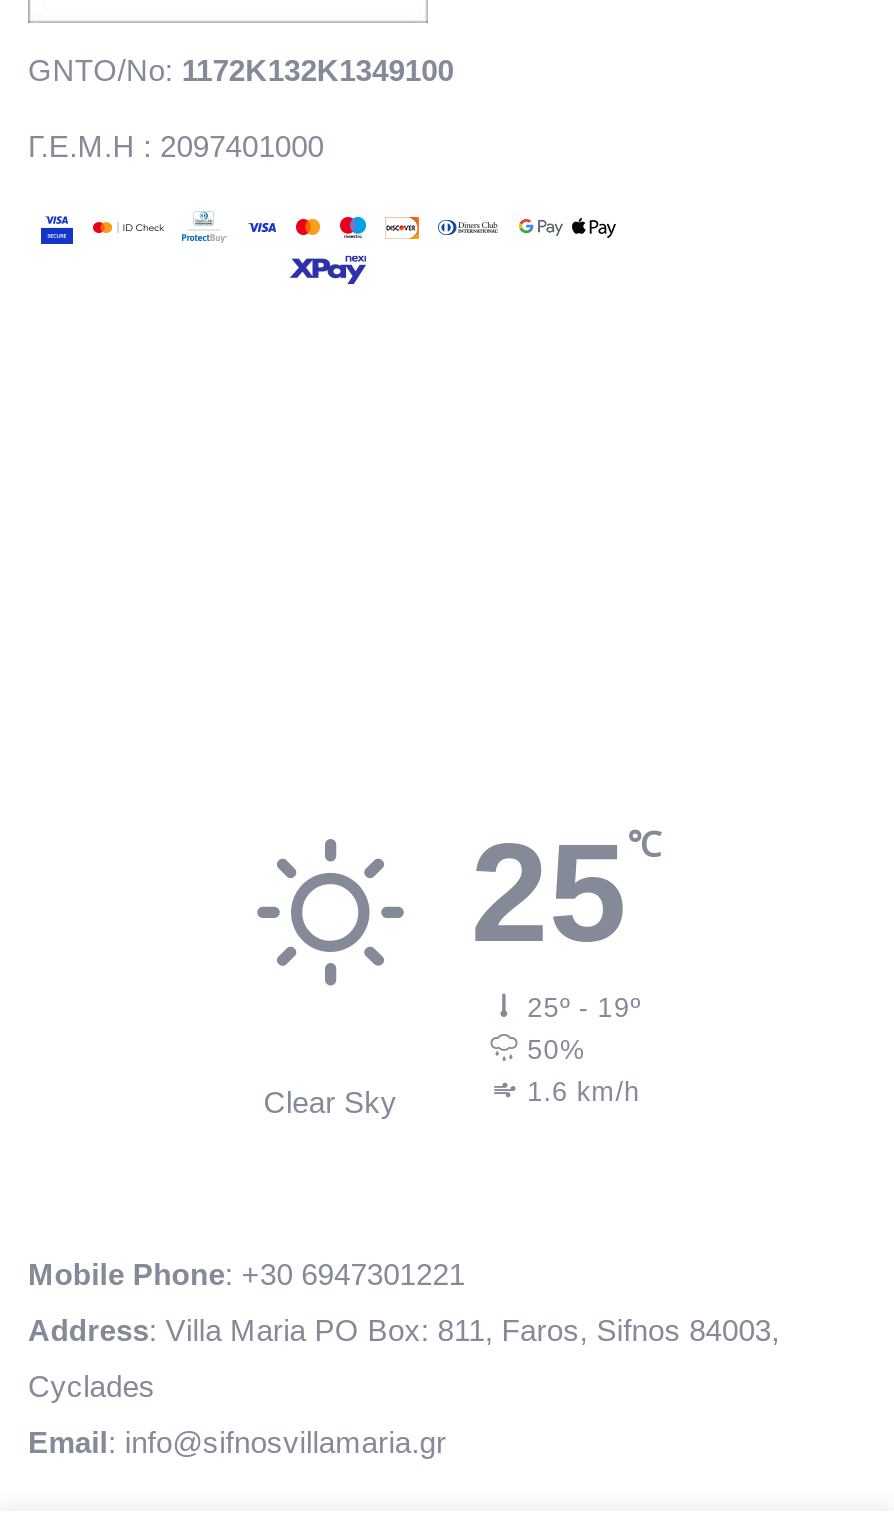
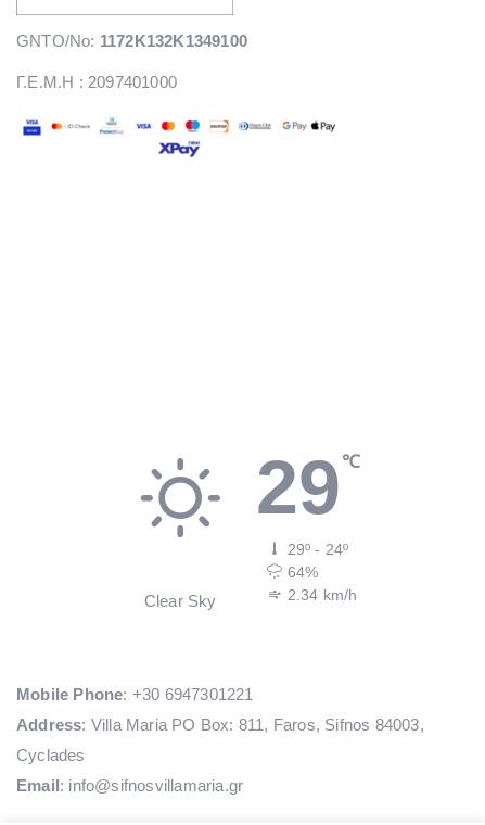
- 25℃
- 25º - 19º
- 50%
- 1.6 km/h
+ 29℃
+ 29º - 24º
+ 64%
+ 2.34 km/h
